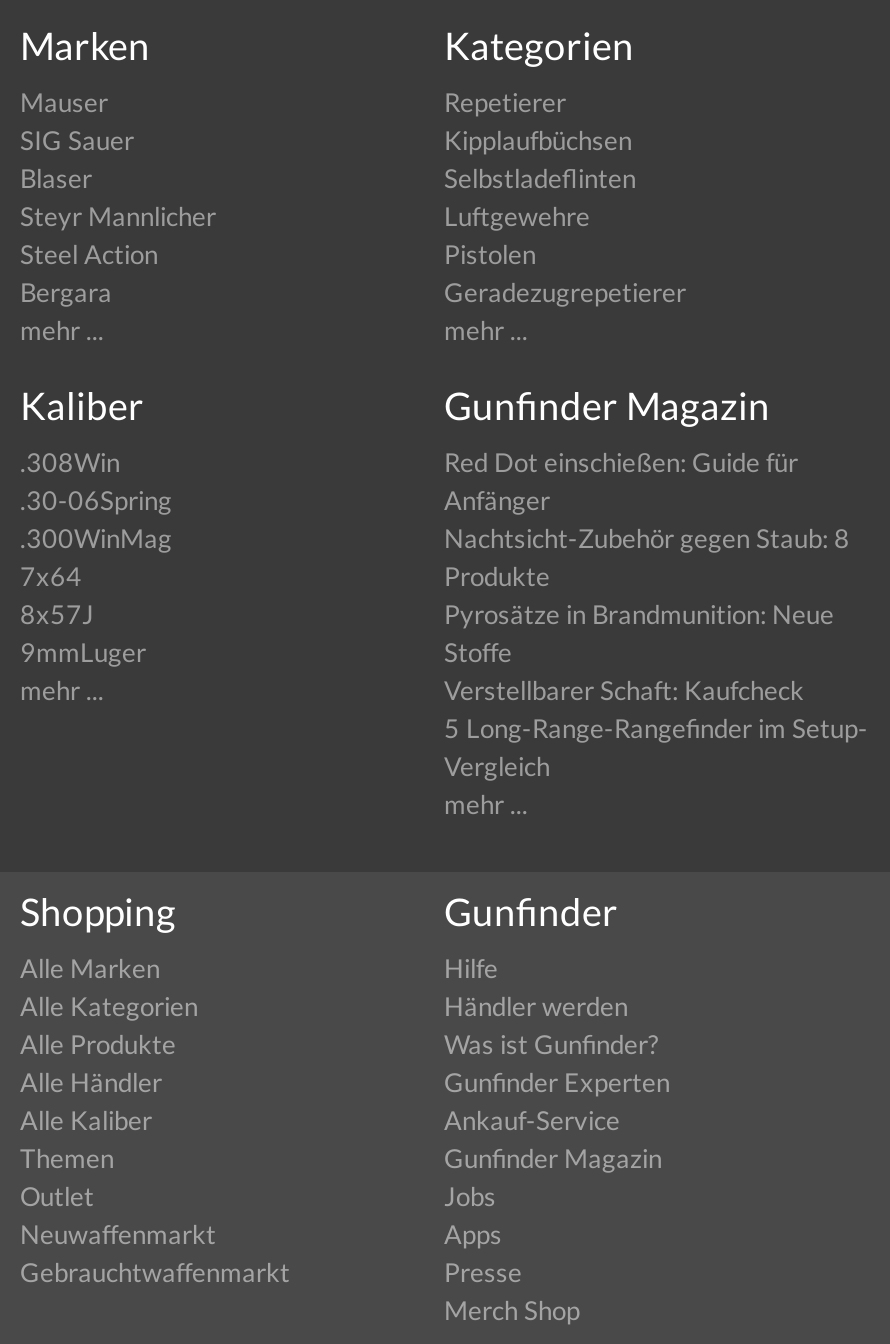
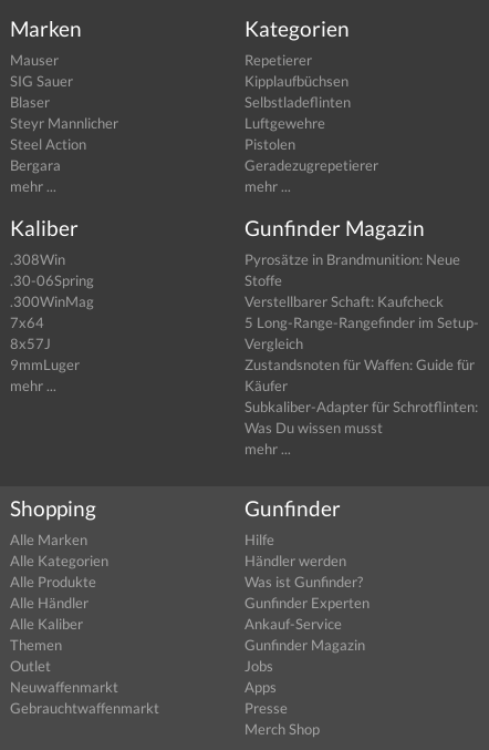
- Red Dot einschießen: Guide für
- Anfänger
- Nachtsicht-Zubehör gegen Staub: 8
- Produkte

moved up: Pyrosätze in Brandmunition: Neue | Stoffe | Verstellbarer Schaft: Kaufcheck | 5 Long-Range-Rangefinder im Setup- | Vergleich

+ Zustandsnoten für Waffen: Guide für
+ Käufer
+ Subkaliber-Adapter für Schrotflinten:
+ Was Du wissen musst
